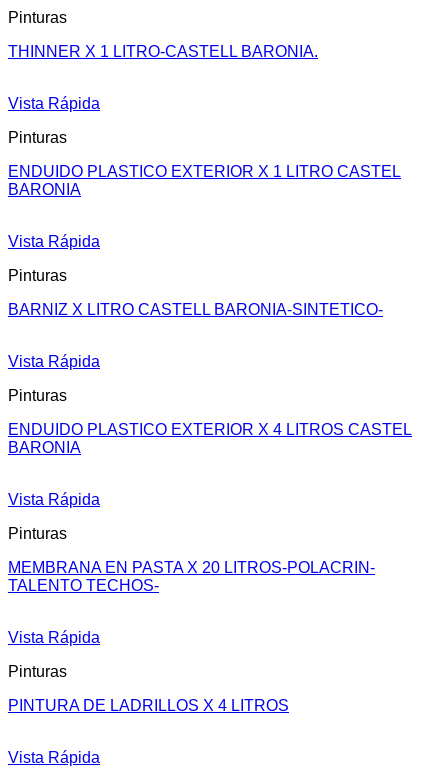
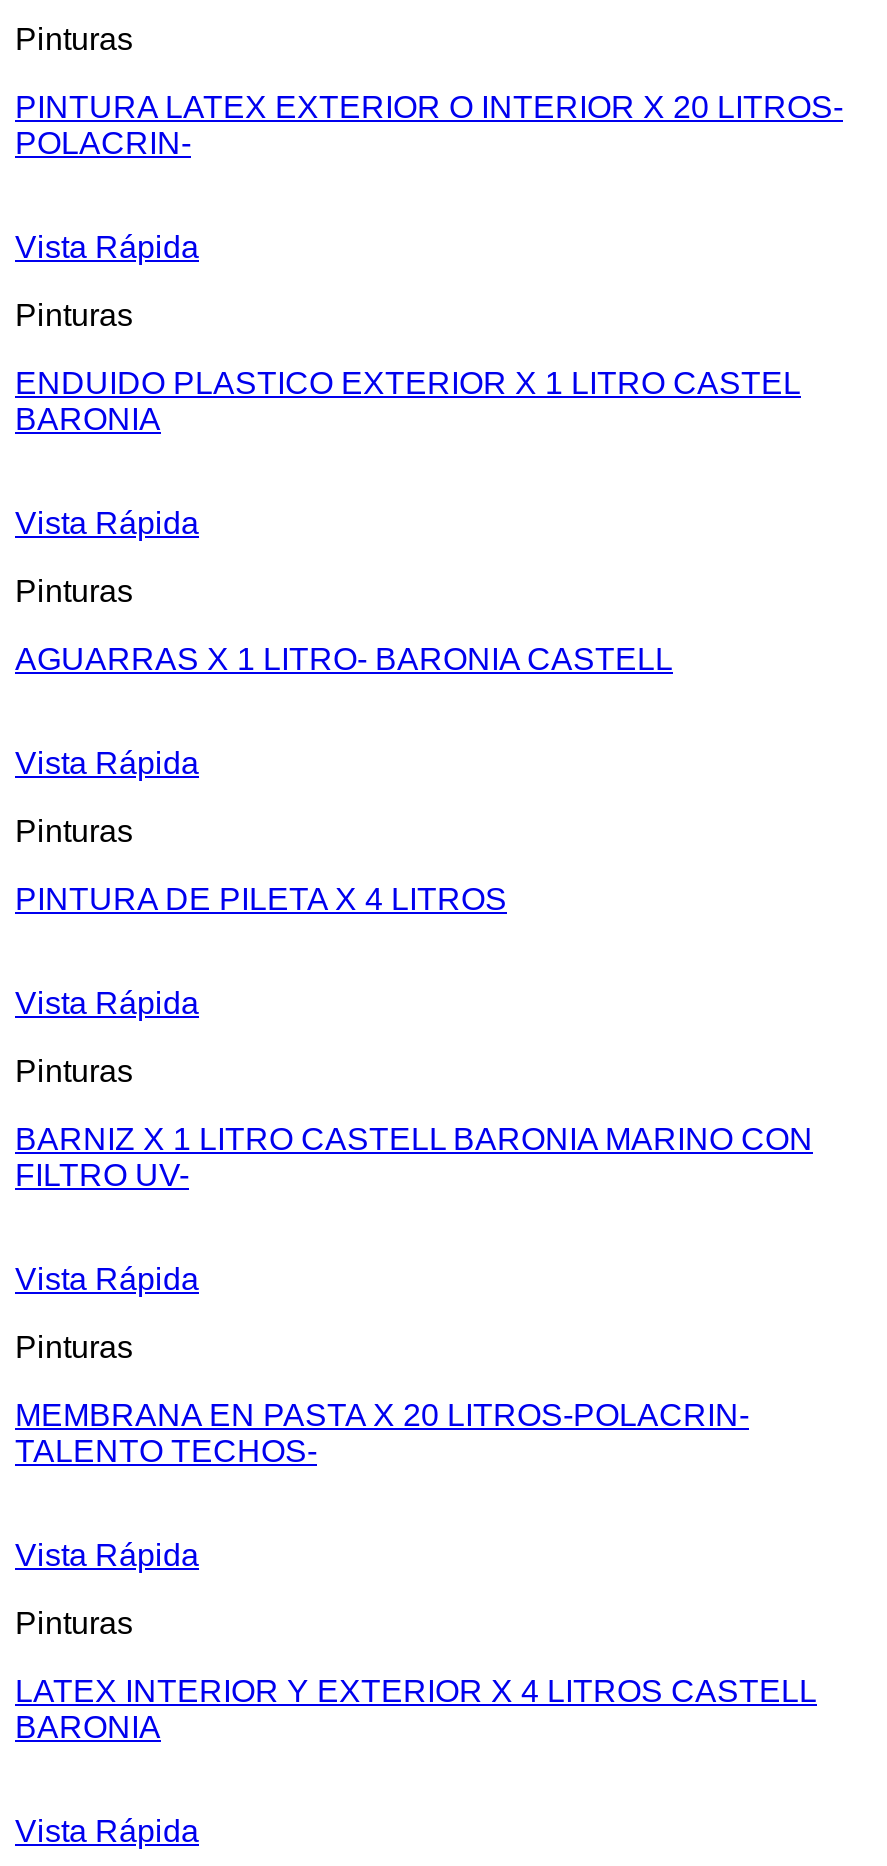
- THINNER X 1 LITRO-CASTELL BARONIA.
+ PINTURA LATEX EXTERIOR O INTERIOR X 20 LITROS-
+ POLACRIN-

- BARNIZ X LITRO CASTELL BARONIA-SINTETICO-
+ AGUARRAS X 1 LITRO- BARONIA CASTELL

- ENDUIDO PLASTICO EXTERIOR X 4 LITROS CASTEL
- BARONIA
+ PINTURA DE PILETA X 4 LITROS
+ Vista Rápida
+ Pinturas
+ BARNIZ X 1 LITRO CASTELL BARONIA MARINO CON
+ FILTRO UV-

- PINTURA DE LADRILLOS X 4 LITROS
+ LATEX INTERIOR Y EXTERIOR X 4 LITROS CASTELL
+ BARONIA
